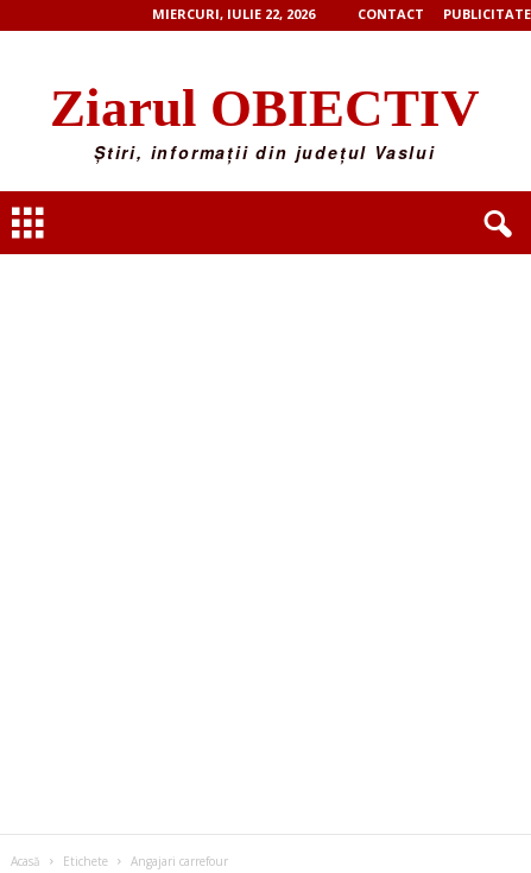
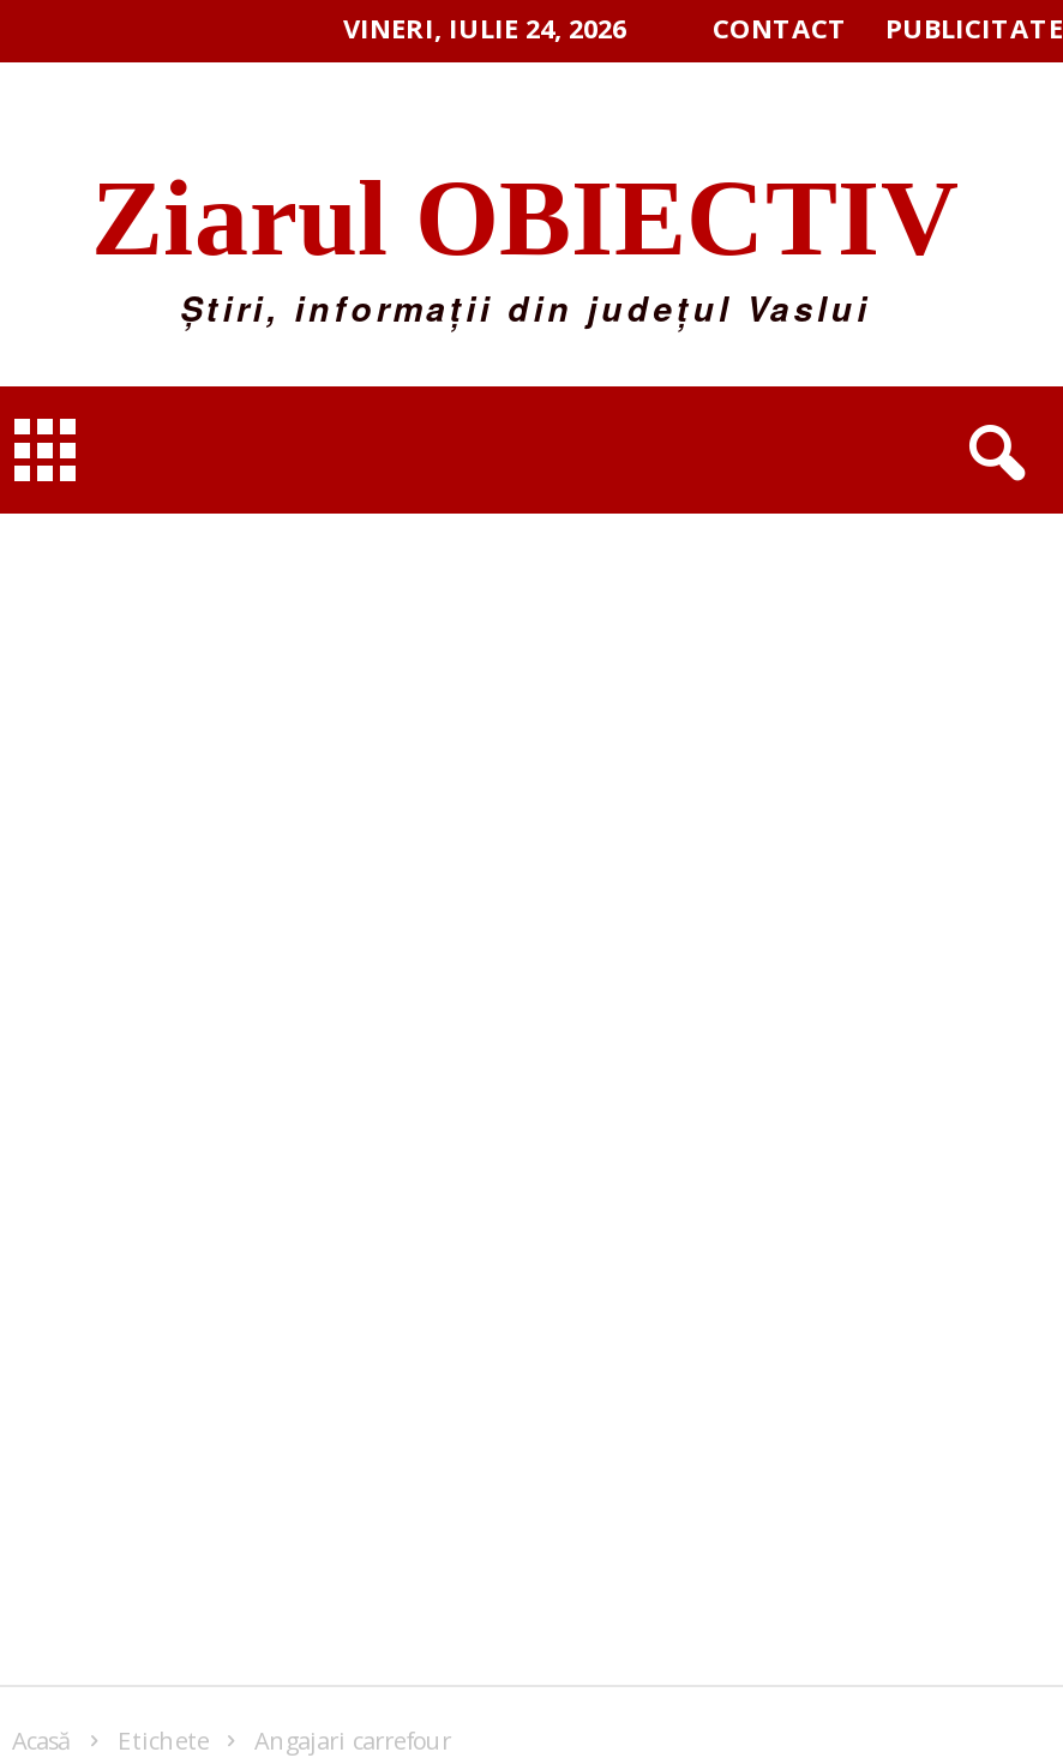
- MIERCURI, IULIE 22, 2026
+ VINERI, IULIE 24, 2026
